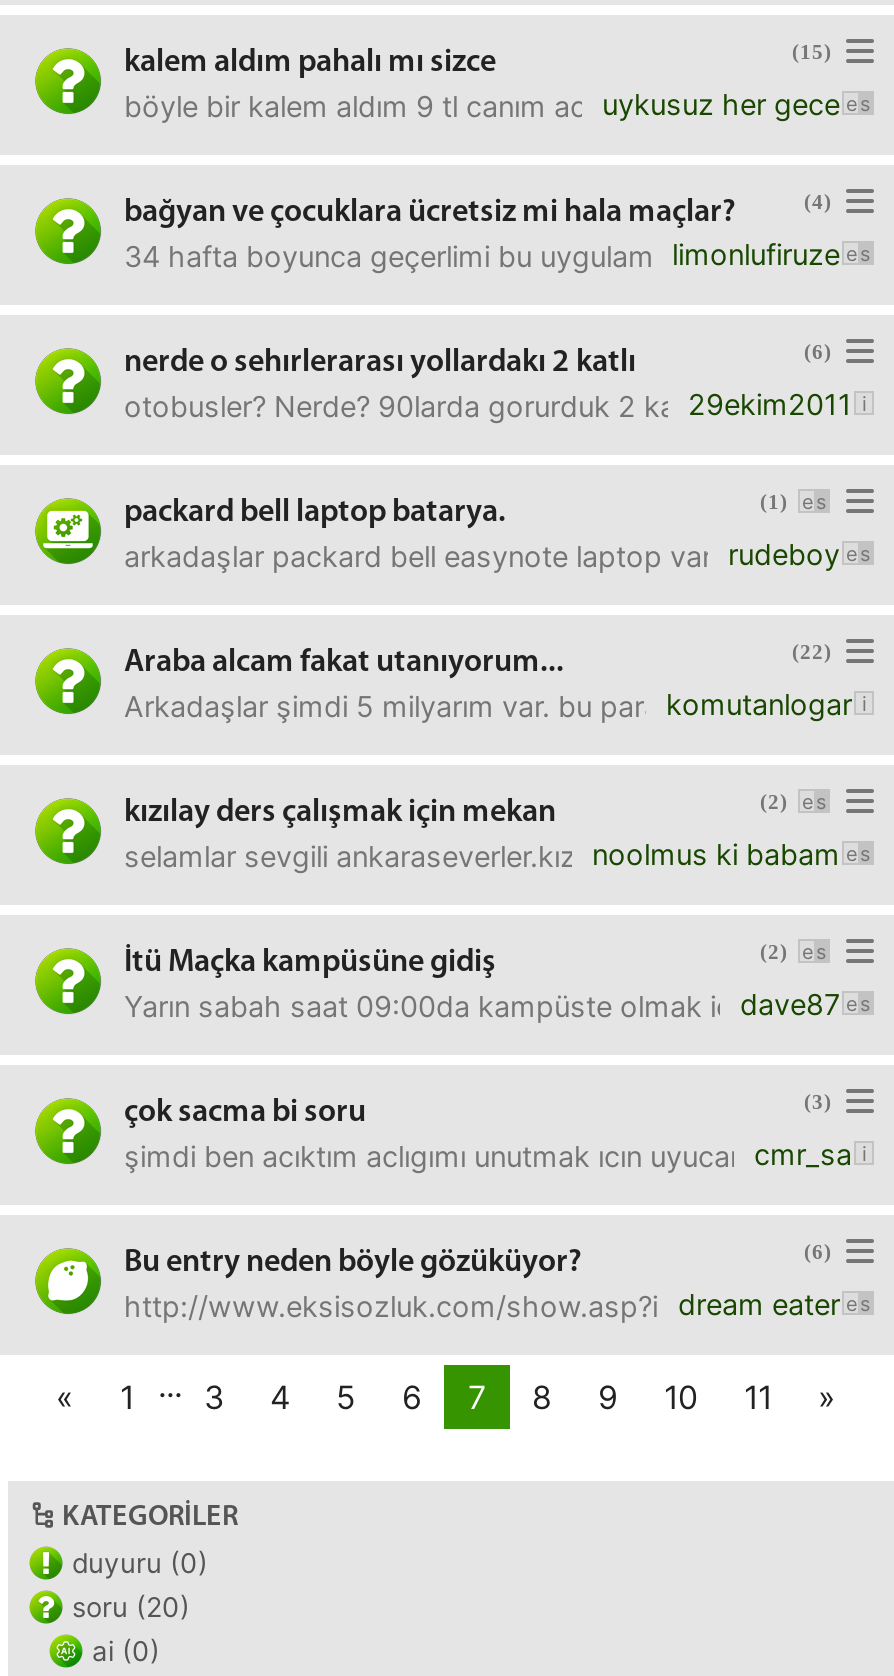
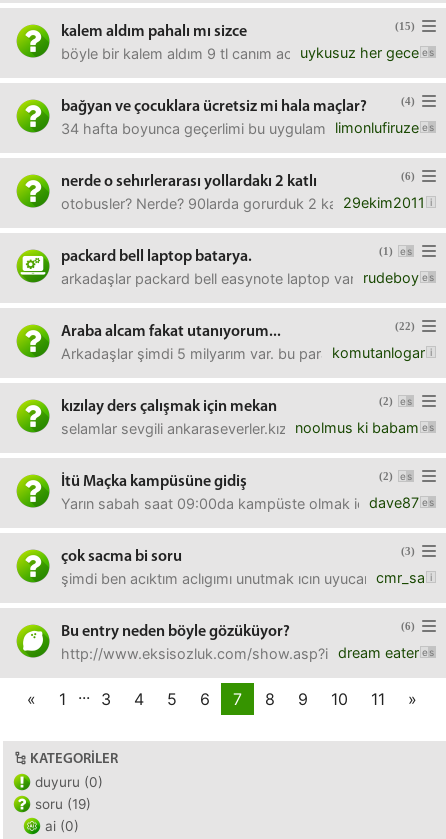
- soru (20)
+ soru (19)
